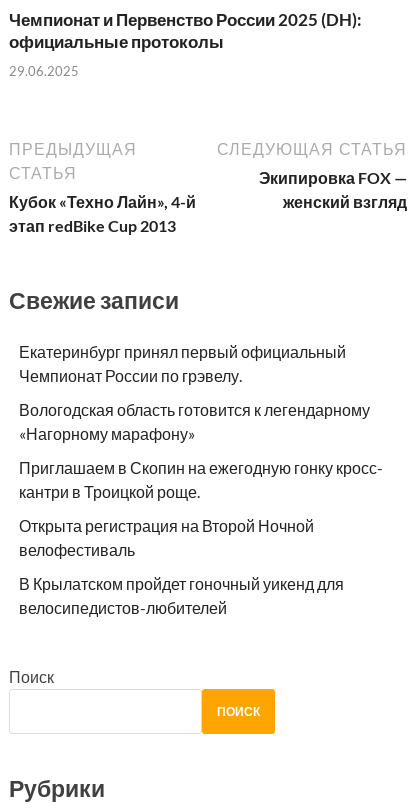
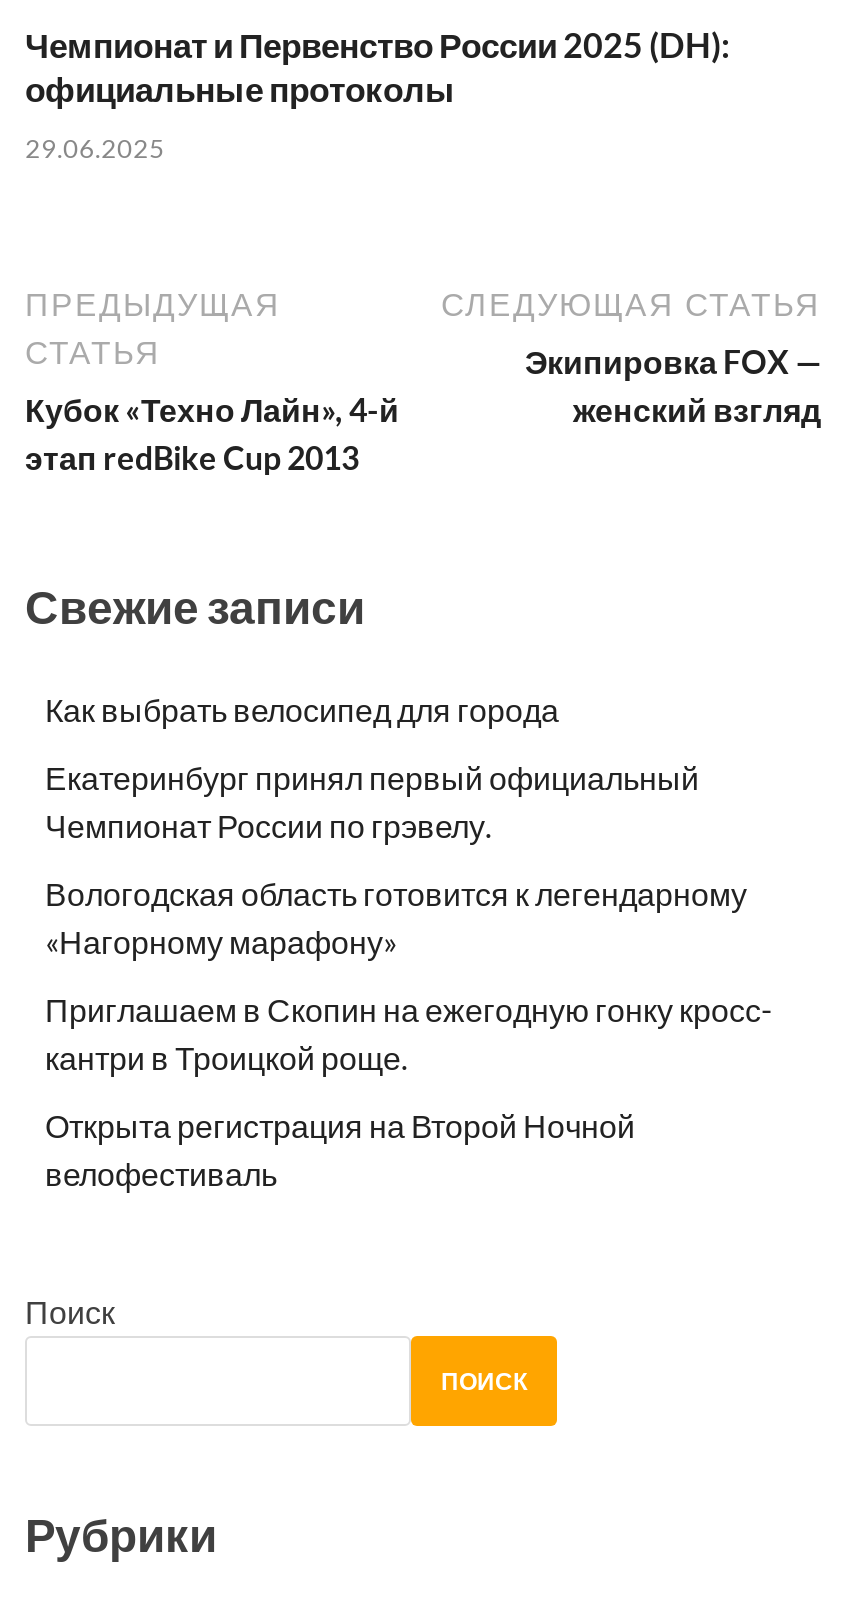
+ Как выбрать велосипед для города

moved down: Екатеринбург принял первый официальный | Чемпионат России по грэвелу. | Вологодская область готовится к легендарному | «Нагорному марафону» | Приглашаем в Скопин на ежегодную гонку кросс- | кантри в Троицкой роще. | Открыта регистрация на Второй Ночной | велофестиваль

- В Крылатском пройдет гоночный уикенд для
- велосипедистов-любителей
